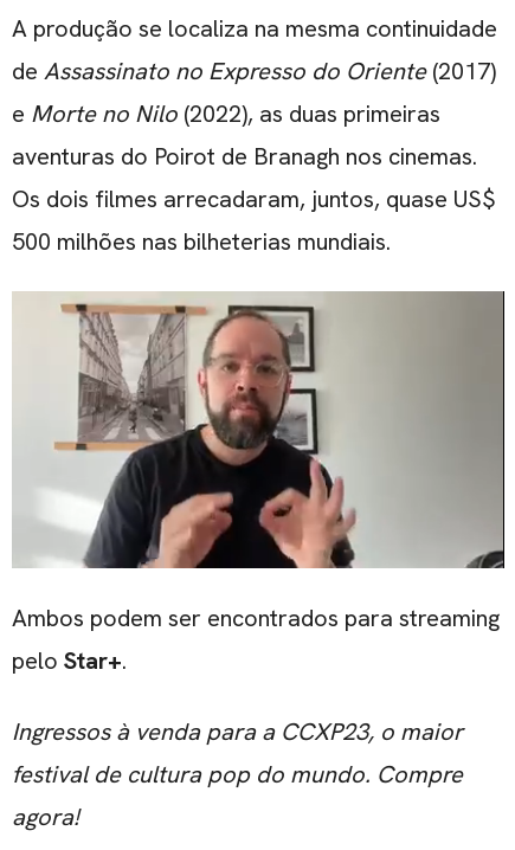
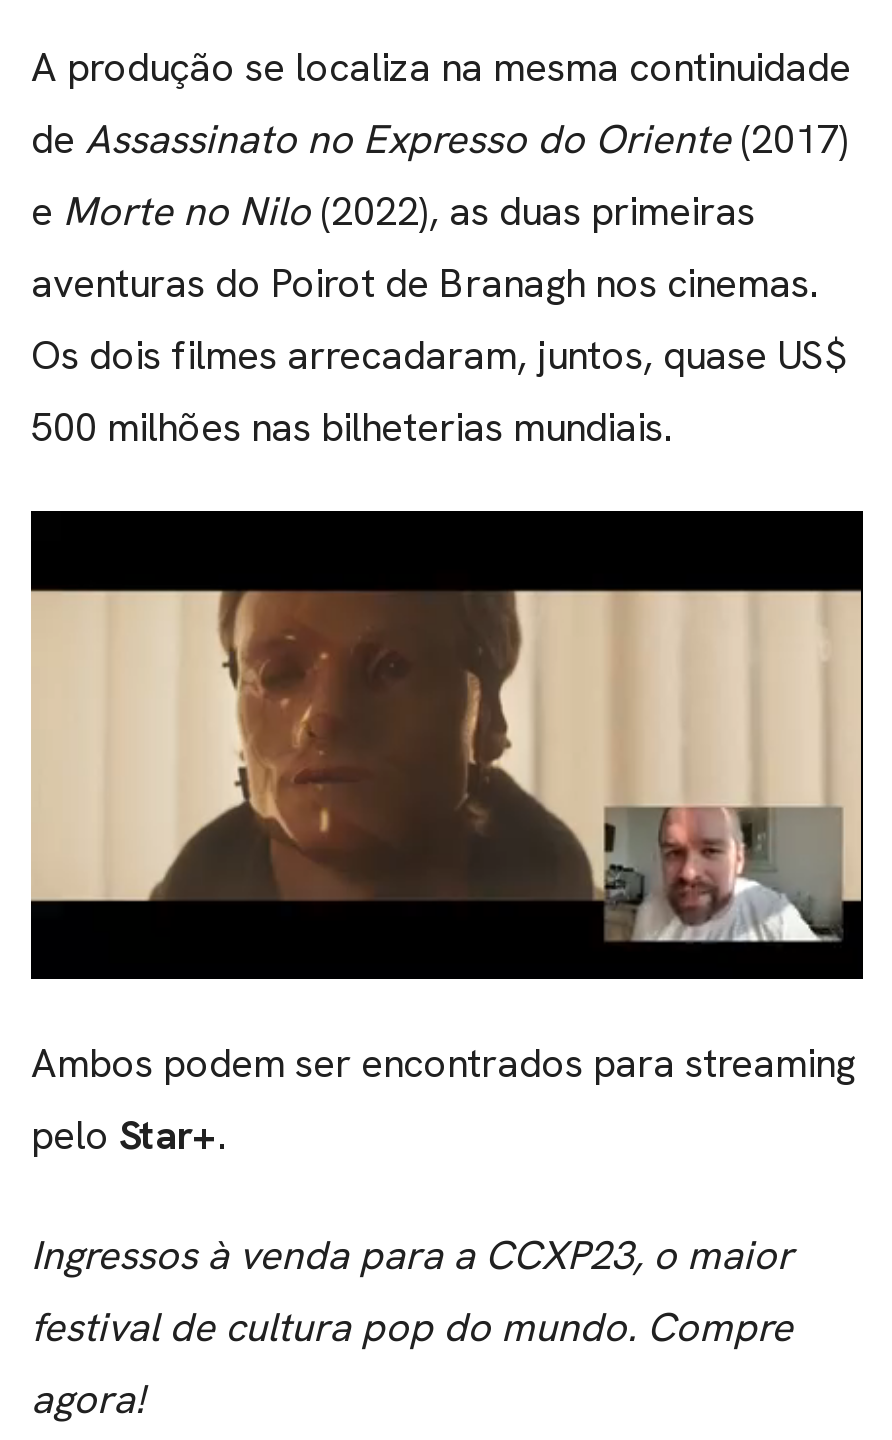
- [image]
+ [image]
